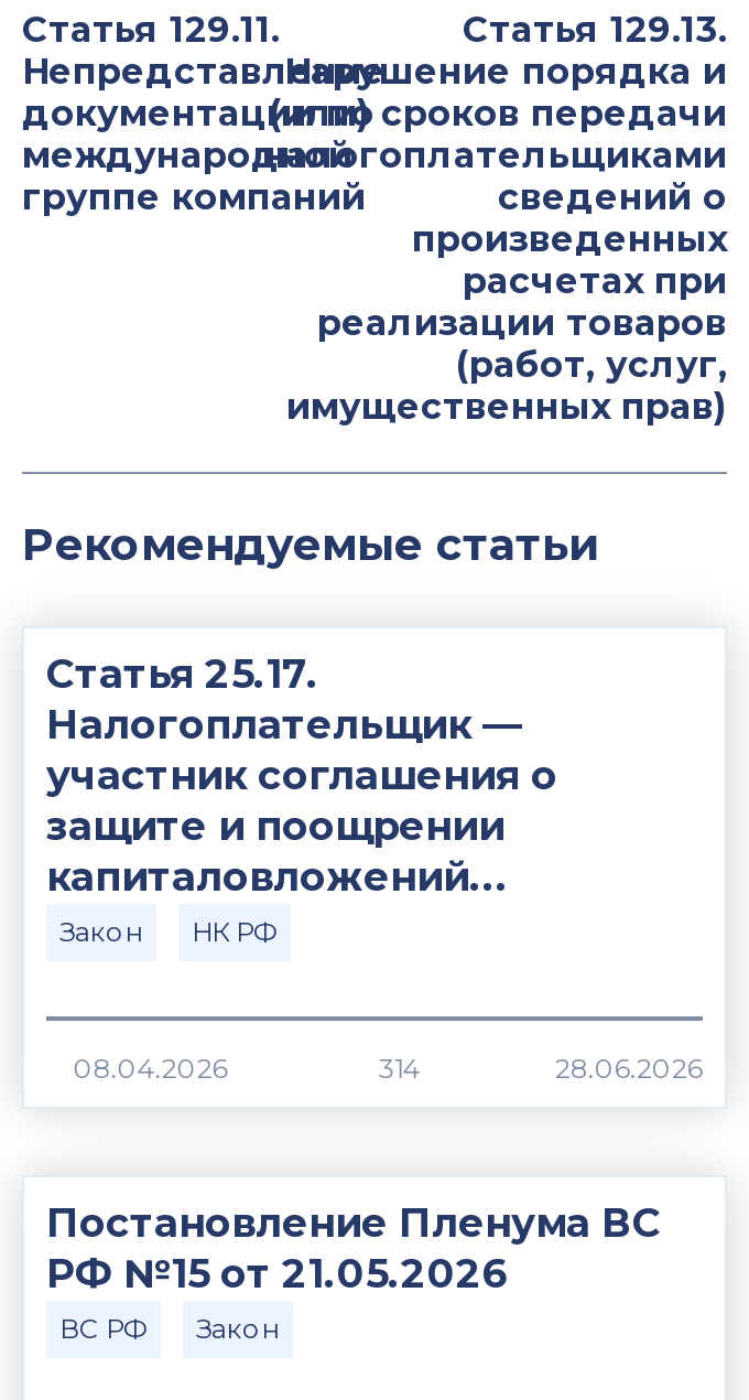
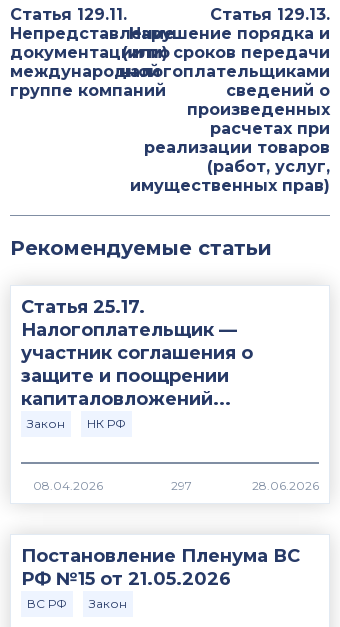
- 314
+ 297
